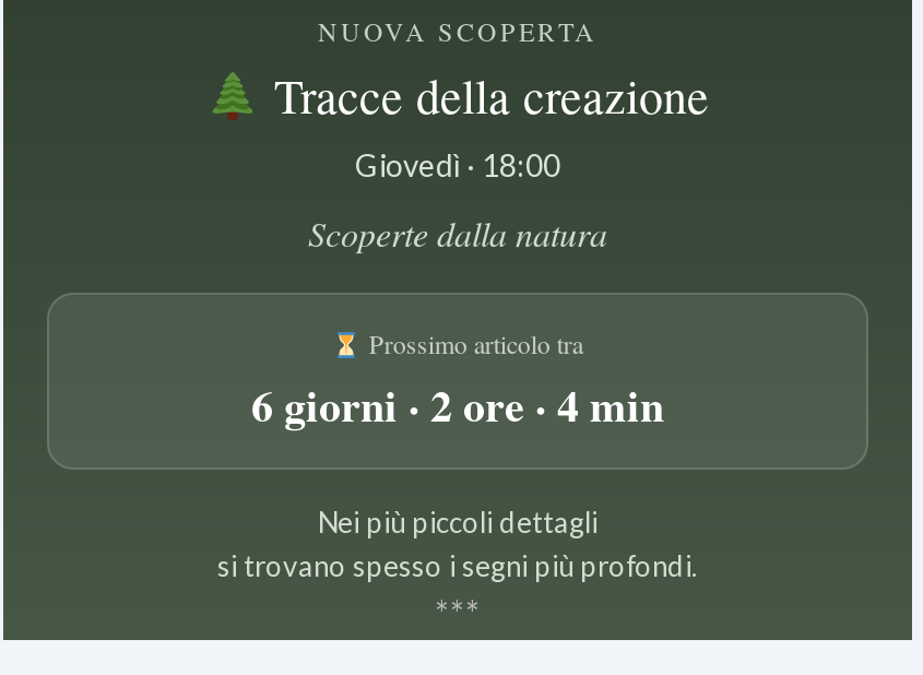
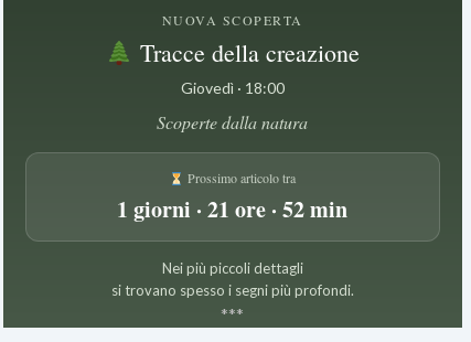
- 6 giorni · 2 ore · 4 min
+ 1 giorni · 21 ore · 52 min
